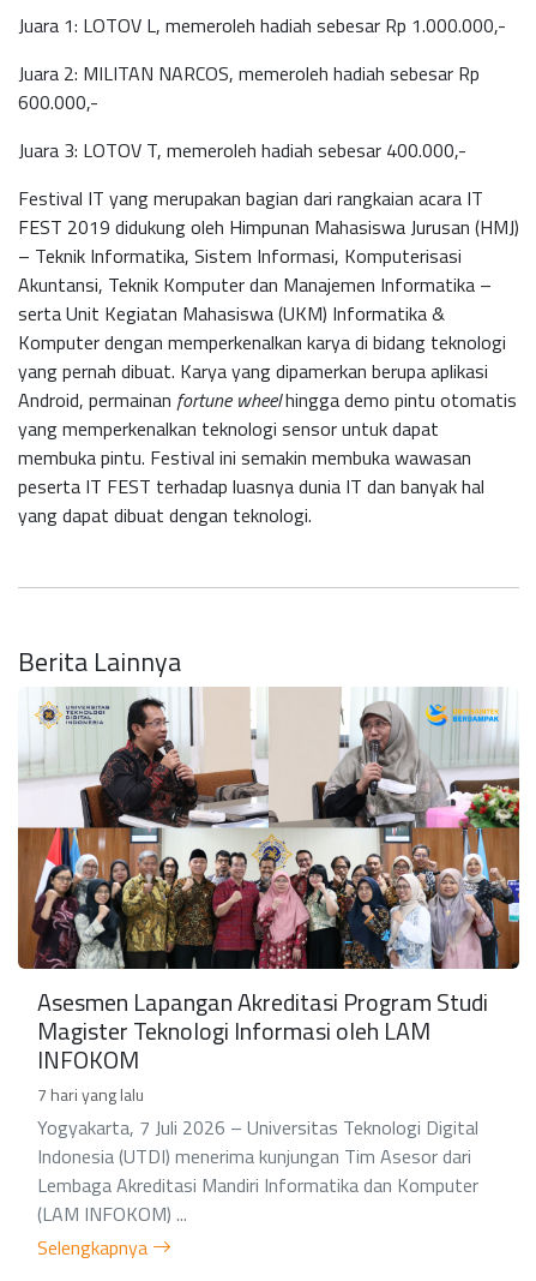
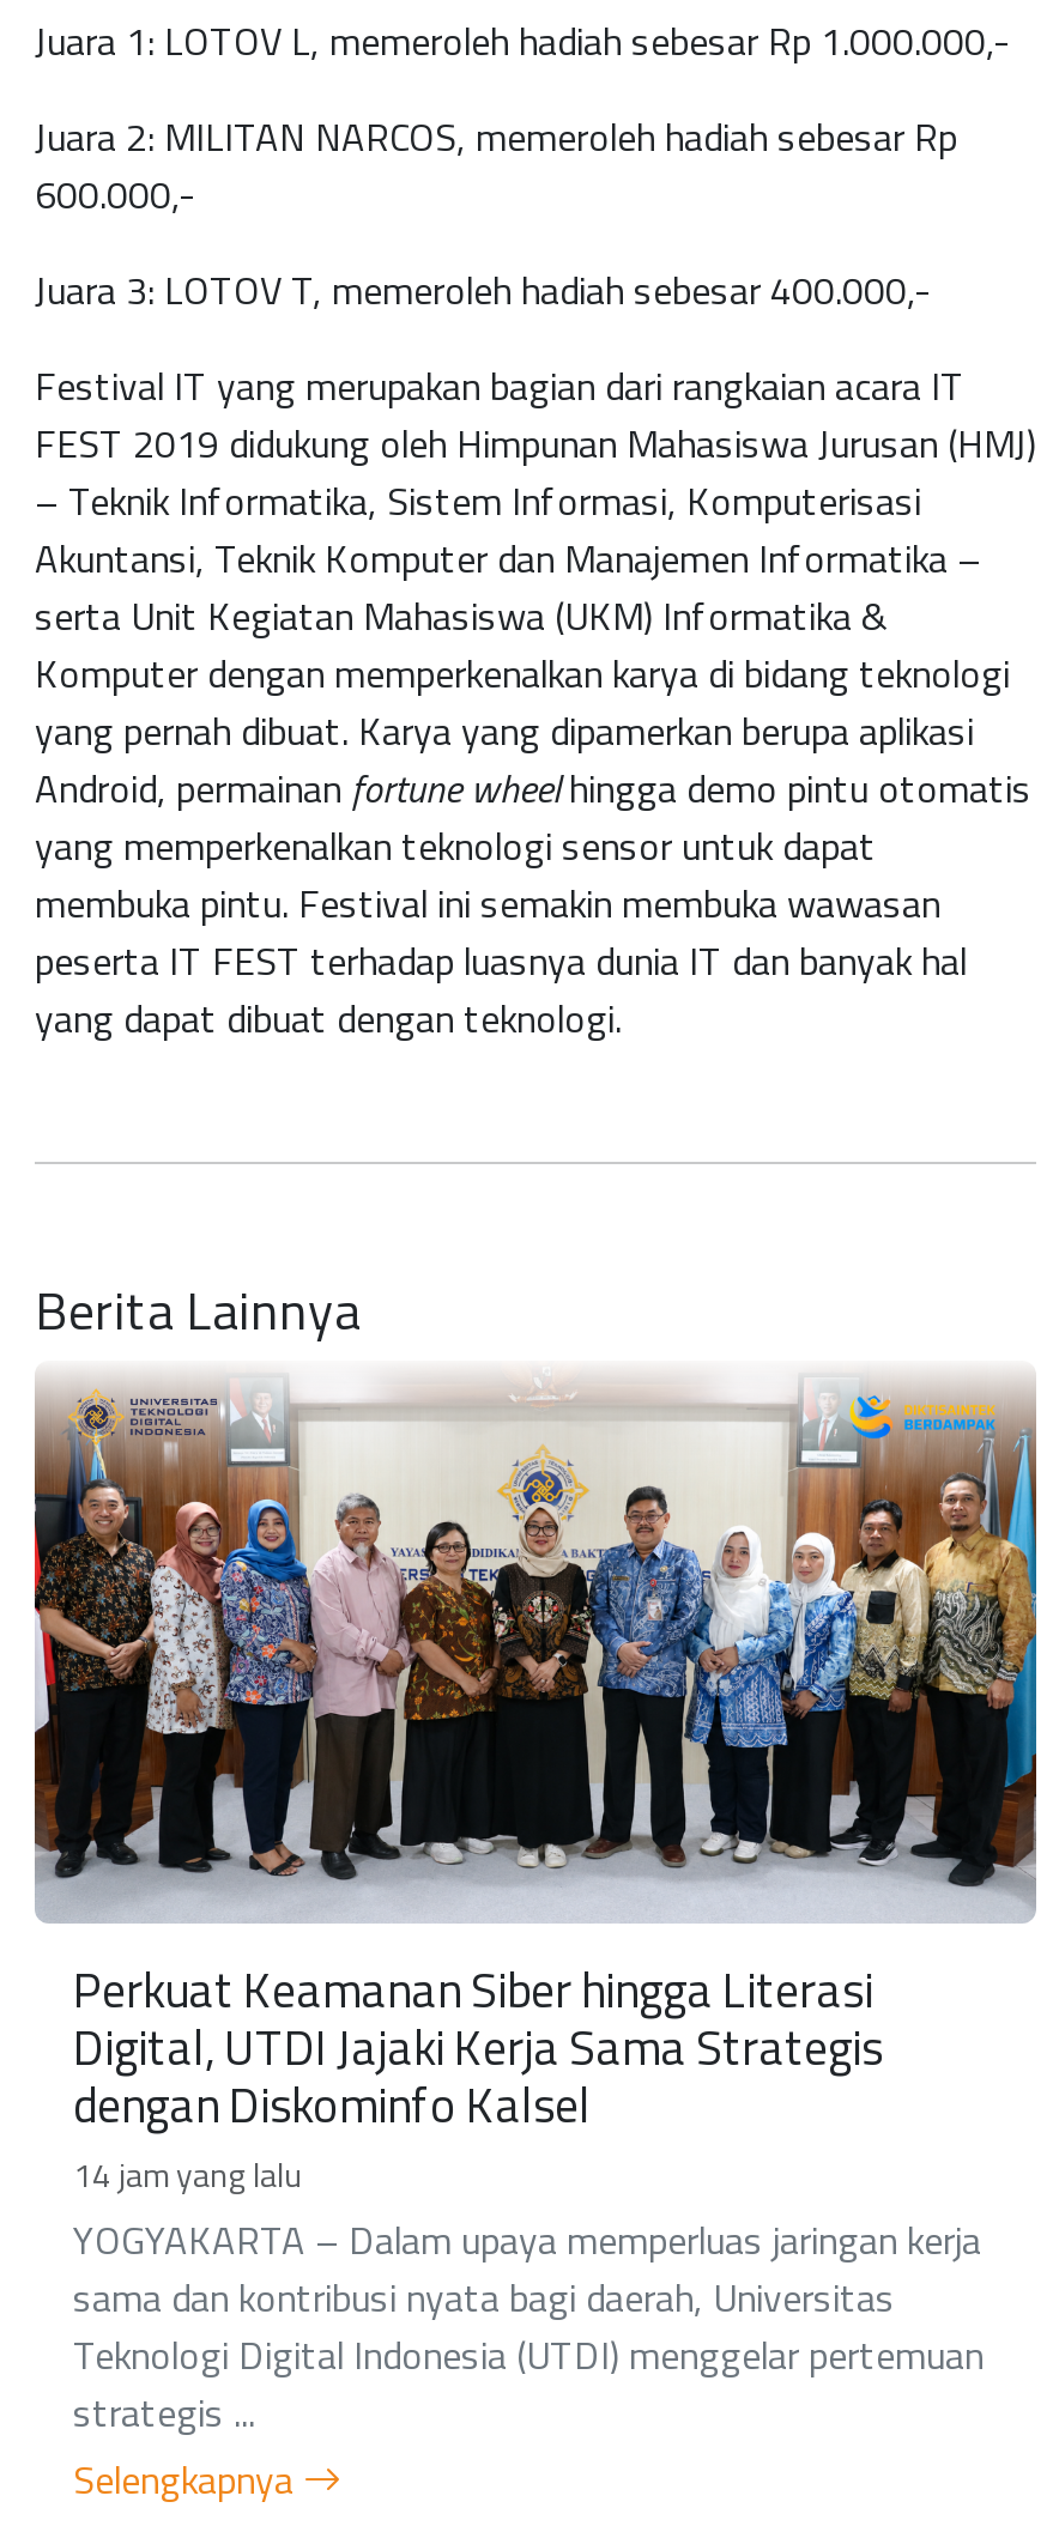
- [image]
- Asesmen Lapangan Akreditasi Program Studi
- Magister Teknologi Informasi oleh LAM
- INFOKOM
- 7 hari yang lalu
- Yogyakarta, 7 Juli 2026 – Universitas Teknologi Digital
- Indonesia (UTDI) menerima kunjungan Tim Asesor dari
- Lembaga Akreditasi Mandiri Informatika dan Komputer
- (LAM INFOKOM) ...
+ [image]
+ Perkuat Keamanan Siber hingga Literasi
+ Digital, UTDI Jajaki Kerja Sama Strategis
+ dengan Diskominfo Kalsel
+ 14 jam yang lalu
+ YOGYAKARTA – Dalam upaya memperluas jaringan kerja
+ sama dan kontribusi nyata bagi daerah, Universitas
+ Teknologi Digital Indonesia (UTDI) menggelar pertemuan
+ strategis ...
